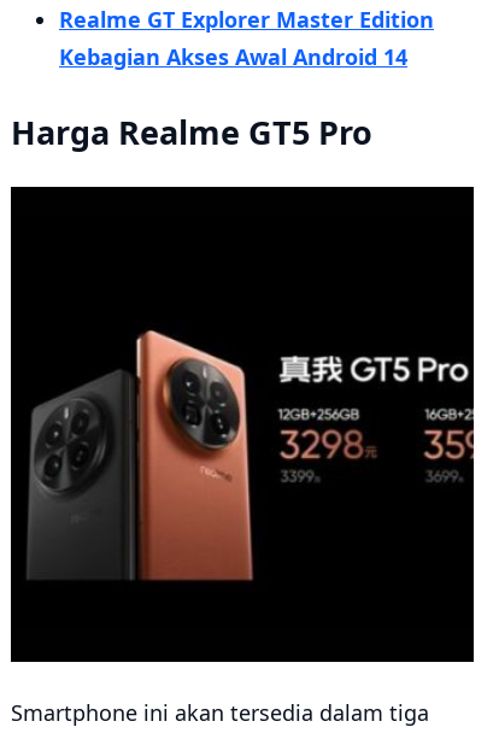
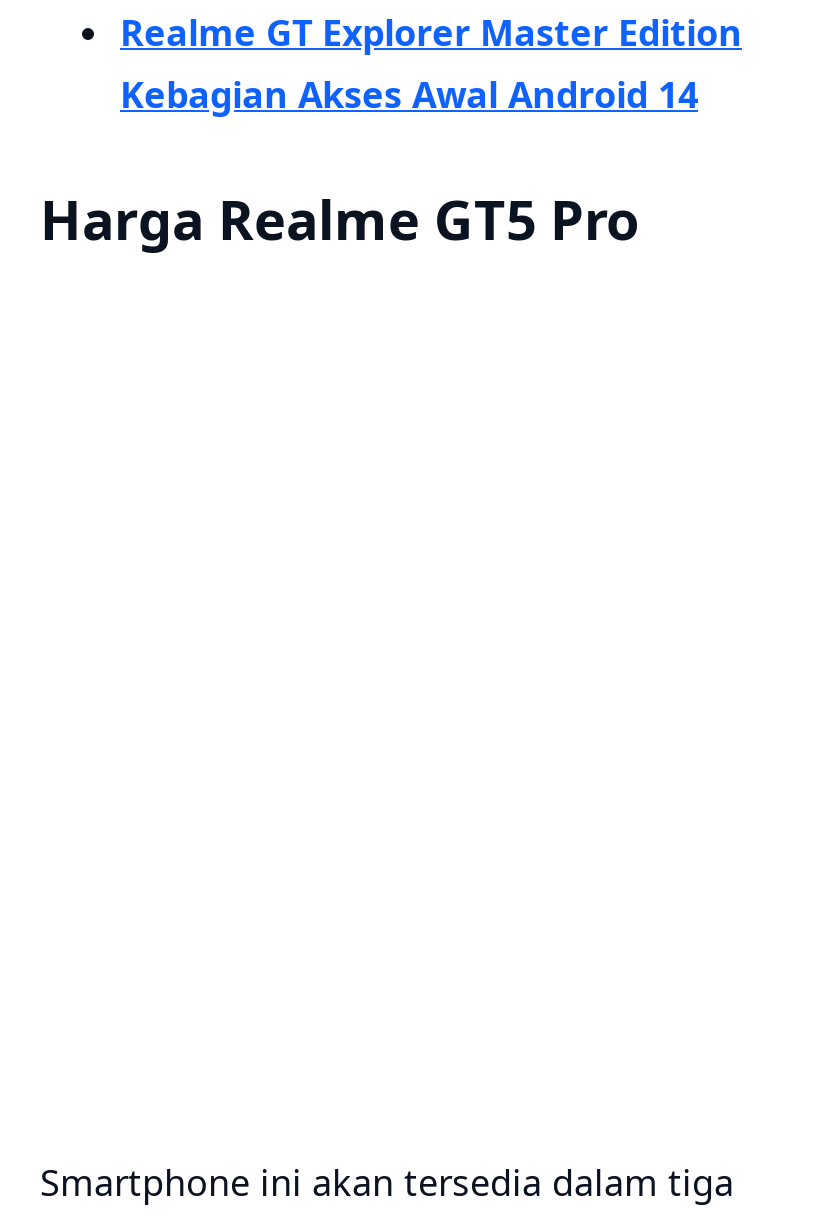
- [image]
